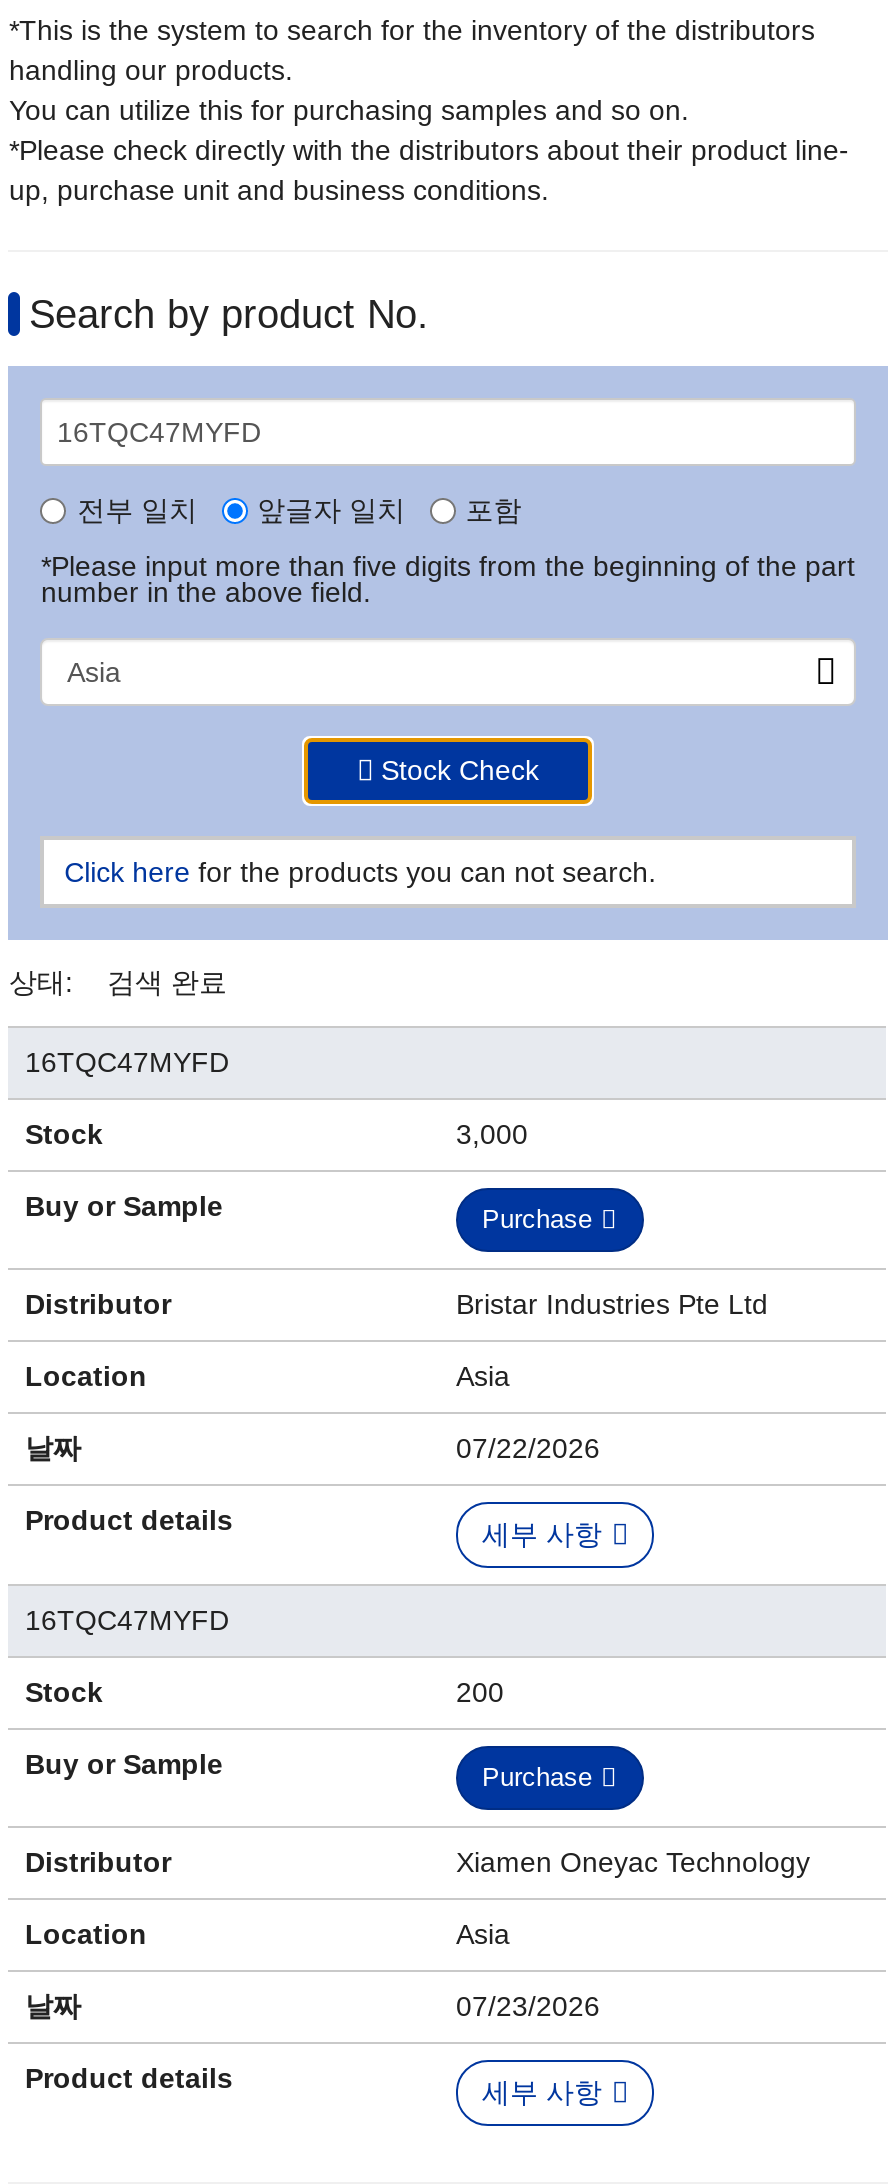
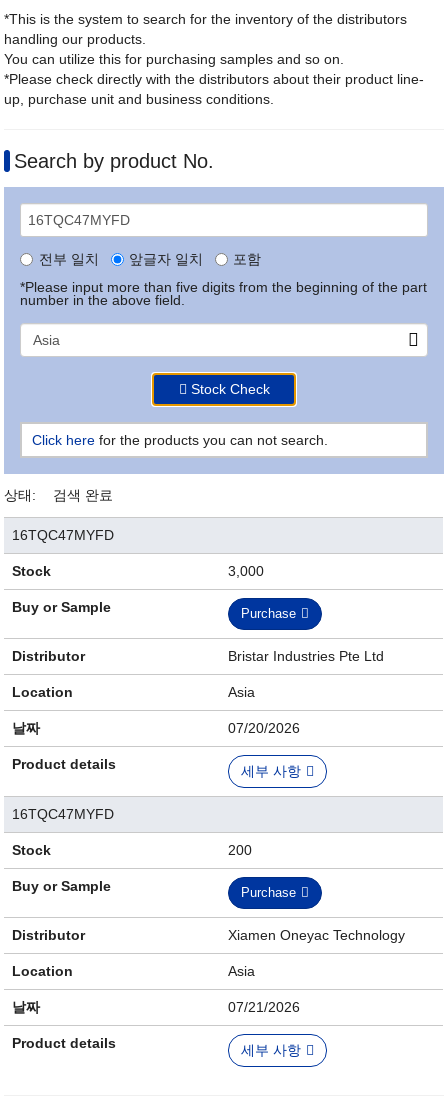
- 07/22/2026
+ 07/20/2026

- 07/23/2026
+ 07/21/2026
